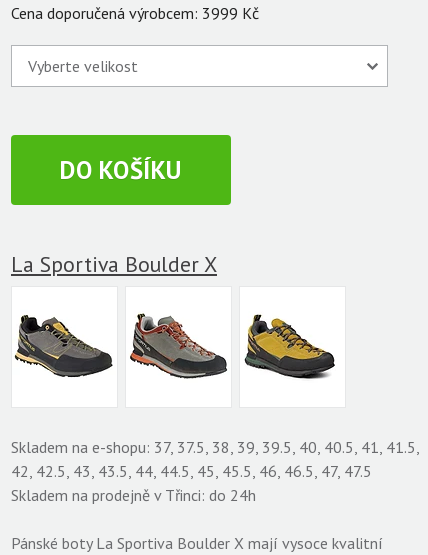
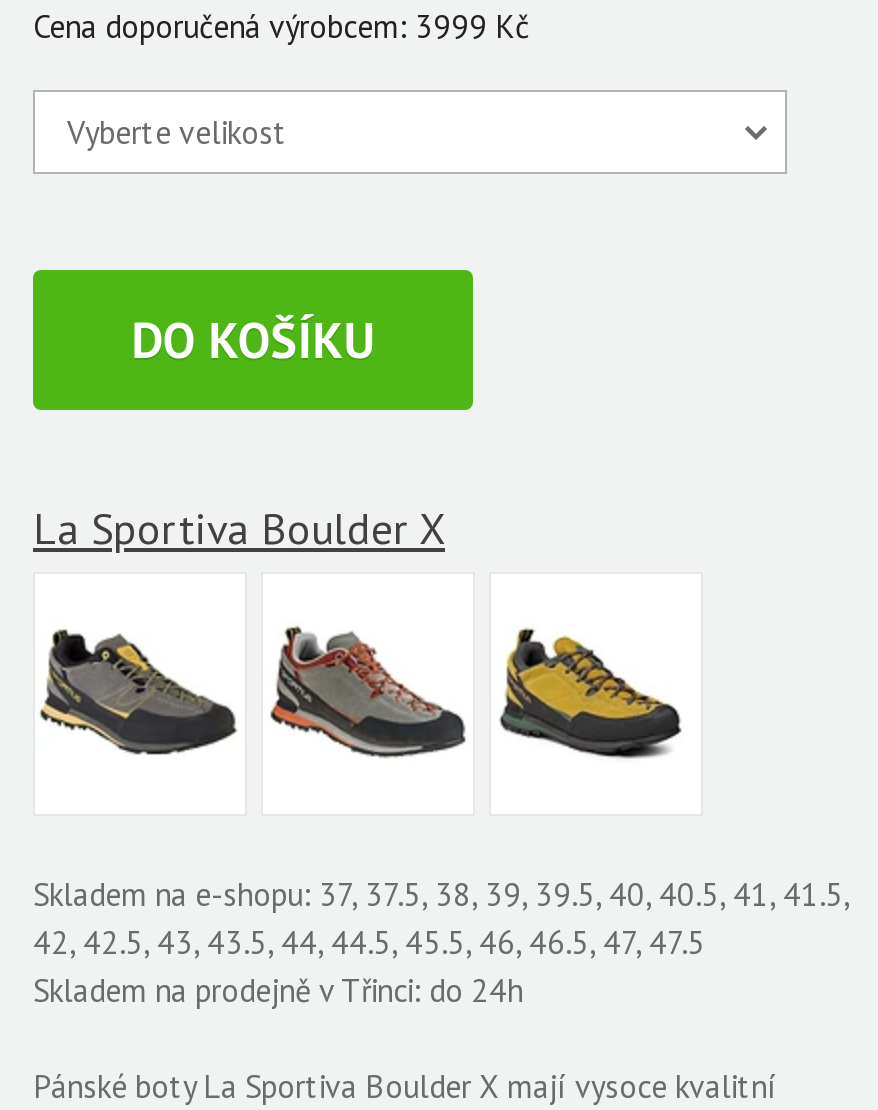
- 42, 42.5, 43, 43.5, 44, 44.5, 45, 45.5, 46, 46.5, 47, 47.5
+ 42, 42.5, 43, 43.5, 44, 44.5, 45.5, 46, 46.5, 47, 47.5
